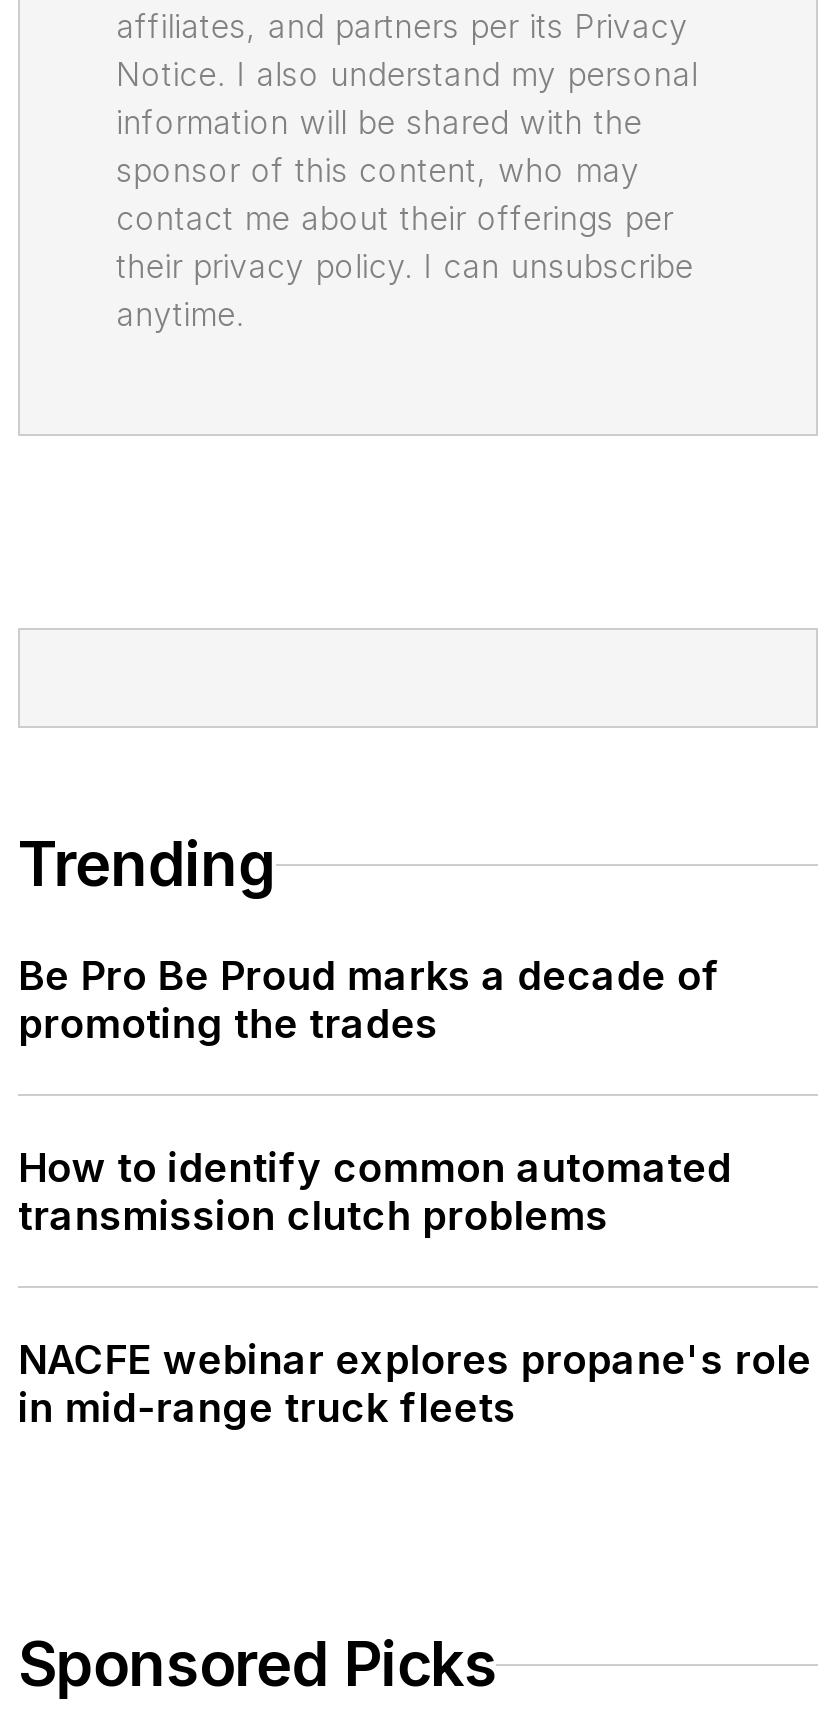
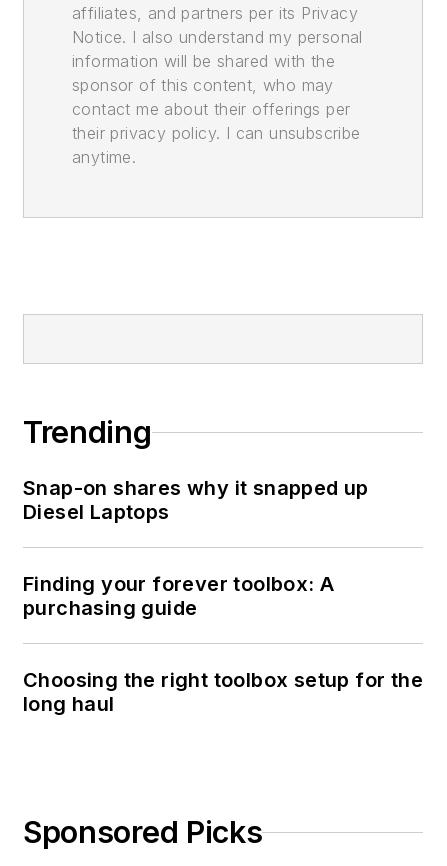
- Be Pro Be Proud marks a decade of
- promoting the trades
+ Snap-on shares why it snapped up
+ Diesel Laptops

- How to identify common automated
- transmission clutch problems
+ Finding your forever toolbox: A
+ purchasing guide

- NACFE webinar explores propane's role
- in mid-range truck fleets
+ Choosing the right toolbox setup for the
+ long haul
